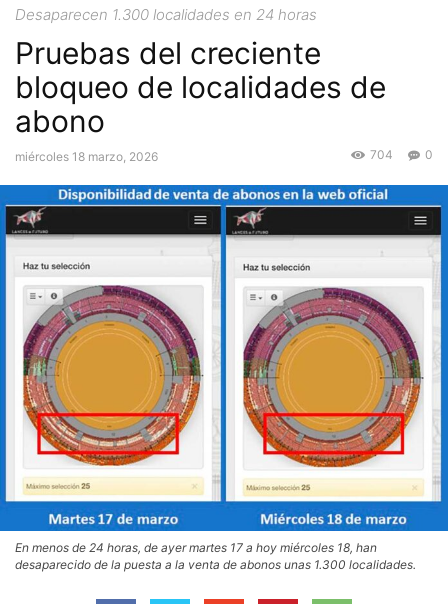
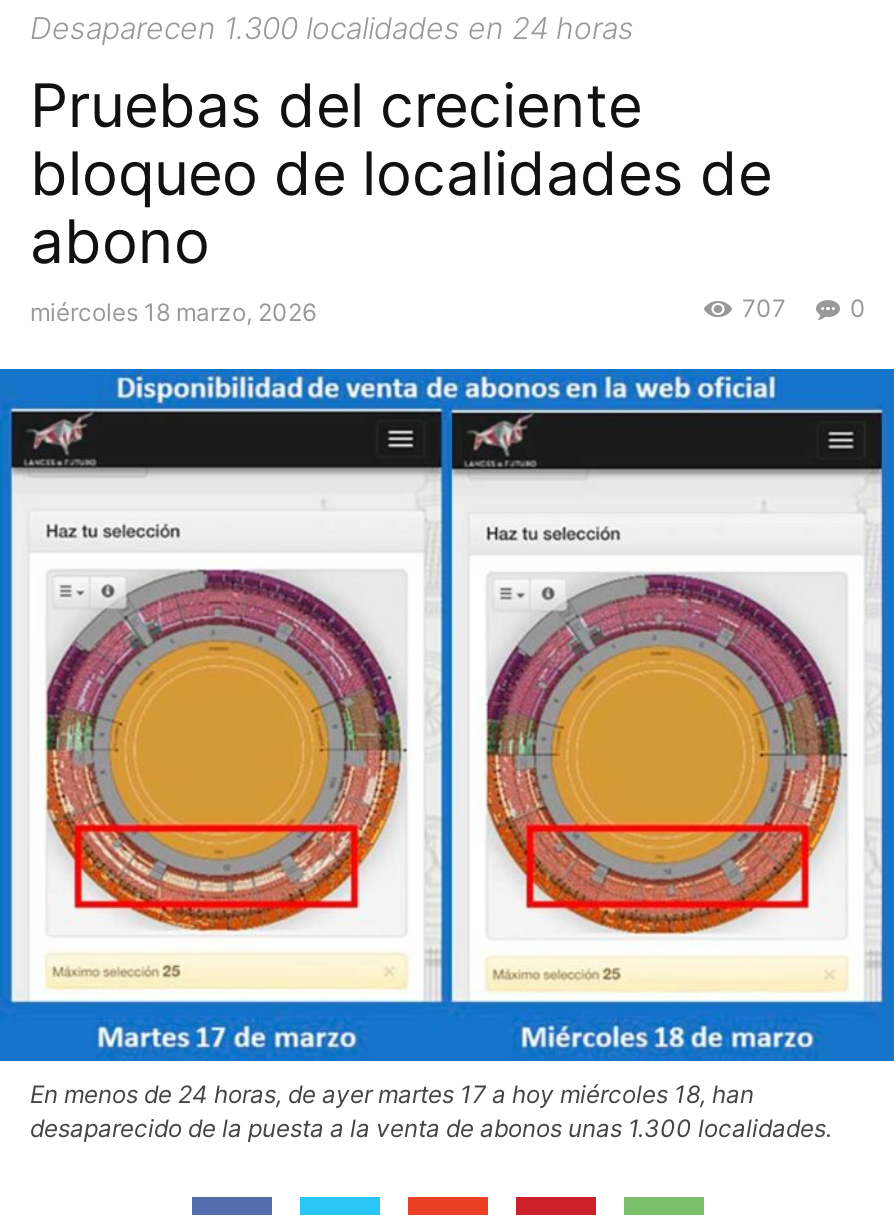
- 704
+ 707
